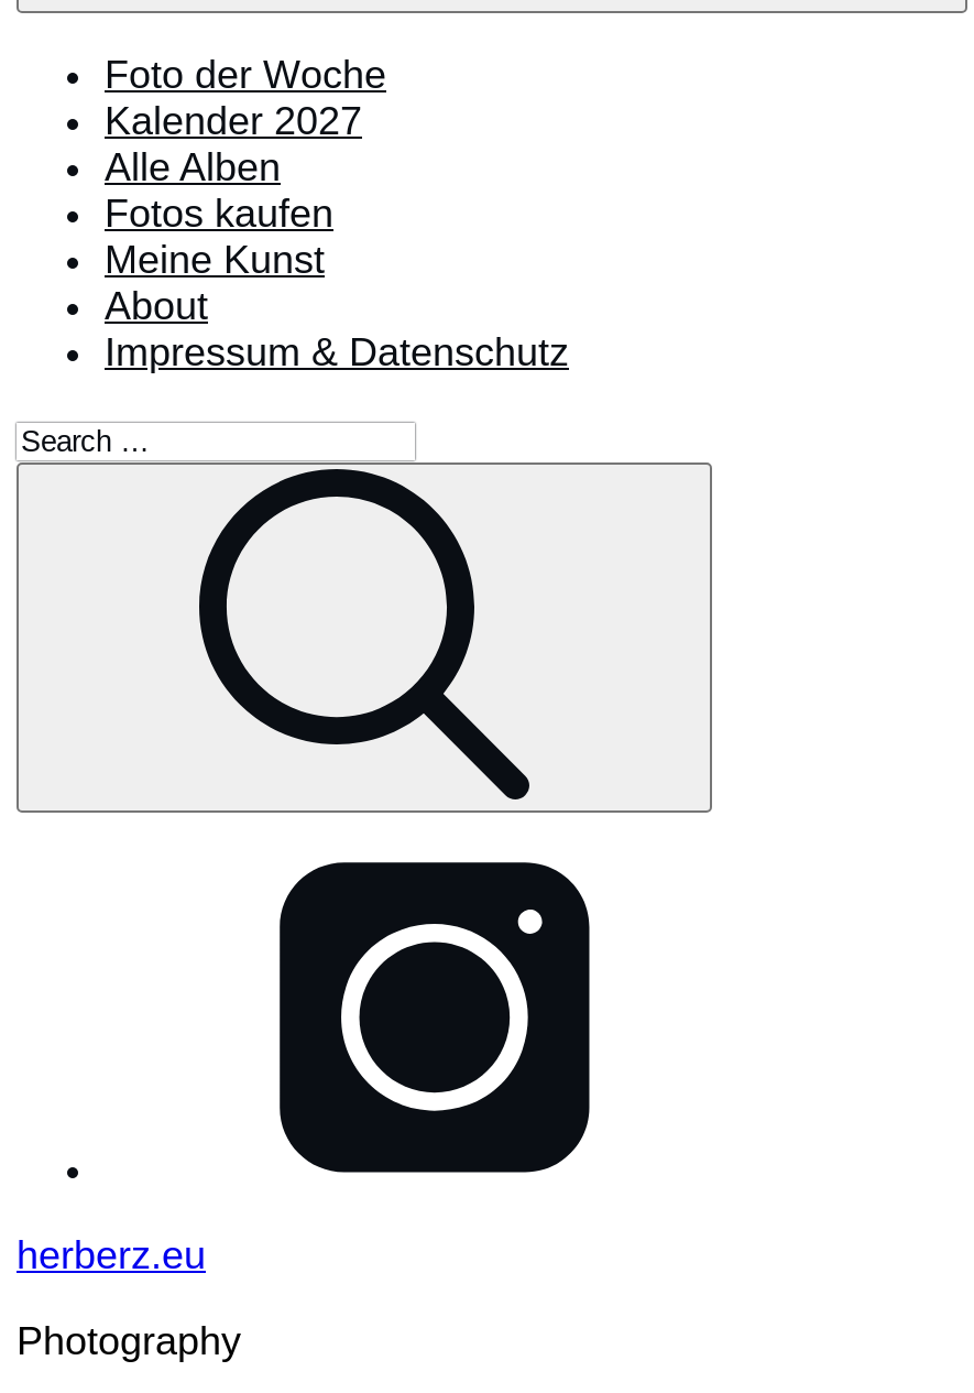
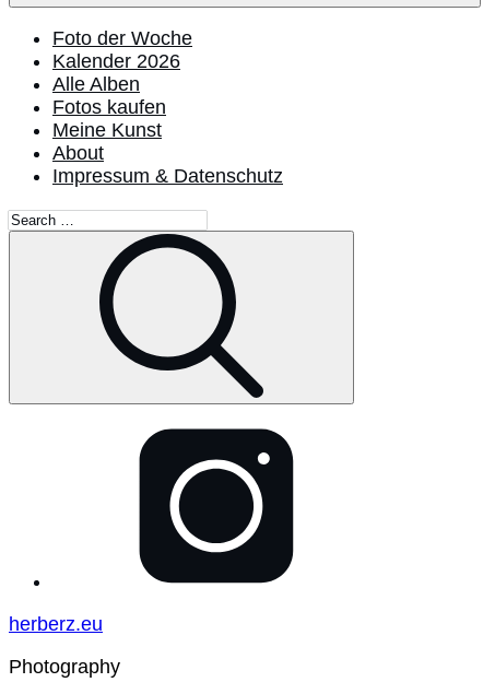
- Kalender 2027
+ Kalender 2026
